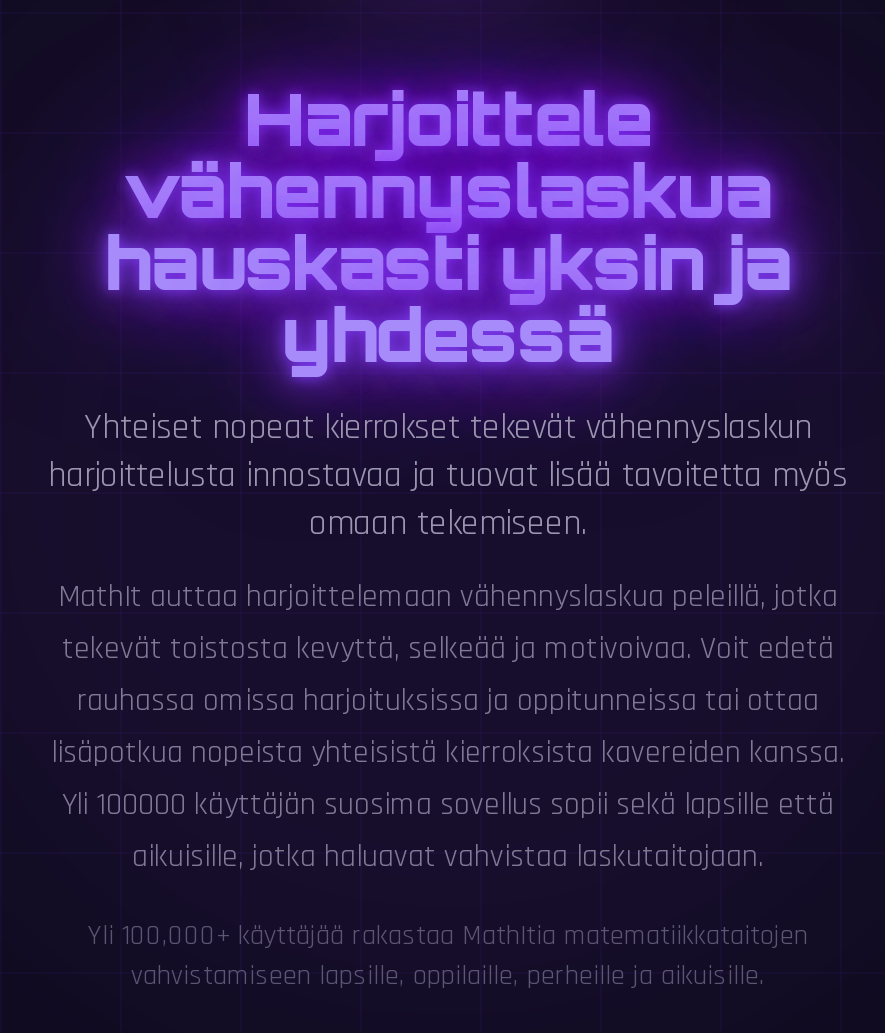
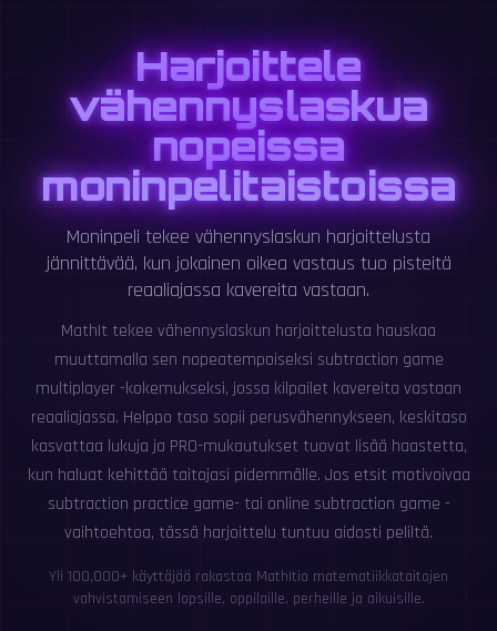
- hauskasti yksin ja
- yhdessä
- Yhteiset nopeat kierrokset tekevät vähennyslaskun
- harjoittelusta innostavaa ja tuovat lisää tavoitetta myös
- omaan tekemiseen.
+ nopeissa
+ moninpelitaistoissa
+ Moninpeli tekee vähennyslaskun harjoittelusta
+ jännittävää, kun jokainen oikea vastaus tuo pisteitä
+ reaaliajassa kavereita vastaan.

- MathIt auttaa harjoittelemaan vähennyslaskua peleillä, jotka
- tekevät toistosta kevyttä, selkeää ja motivoivaa. Voit edetä
- rauhassa omissa harjoituksissa ja oppitunneissa tai ottaa
- lisäpotkua nopeista yhteisistä kierroksista kavereiden kanssa.
- Yli 100000 käyttäjän suosima sovellus sopii sekä lapsille että
- aikuisille, jotka haluavat vahvistaa laskutaitojaan.
+ MathIt tekee vähennyslaskun harjoittelusta hauskaa
+ muuttamalla sen nopeatempoiseksi subtraction game
+ multiplayer -kokemukseksi, jossa kilpailet kavereita vastaan
+ reaaliajassa. Helppo taso sopii perusvähennykseen, keskitaso
+ kasvattaa lukuja ja PRO-mukautukset tuovat lisää haastetta,
+ kun haluat kehittää taitojasi pidemmälle. Jos etsit motivoivaa
+ subtraction practice game- tai online subtraction game -
+ vaihtoehtoa, tässä harjoittelu tuntuu aidosti peliltä.
